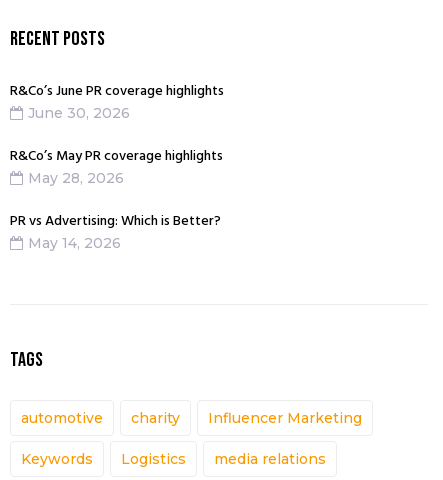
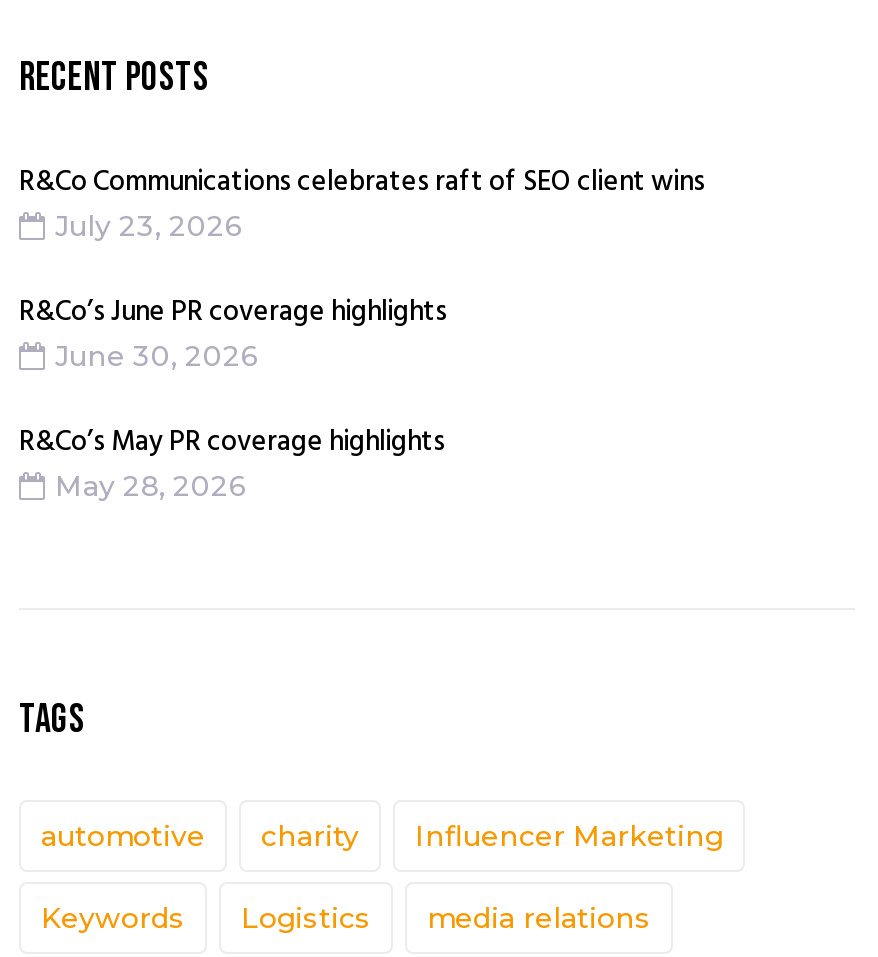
+ R&Co Communications celebrates raft of SEO client wins
+ July 23, 2026

moved down: R&Co’s June PR coverage highlights | June 30, 2026 | R&Co’s May PR coverage highlights | May 28, 2026

- PR vs Advertising: Which is Better?
- May 14, 2026
